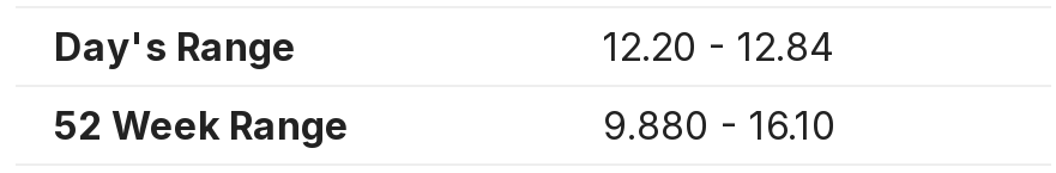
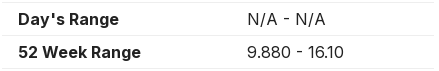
- 12.20 - 12.84
+ N/A - N/A
